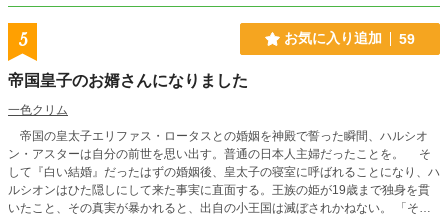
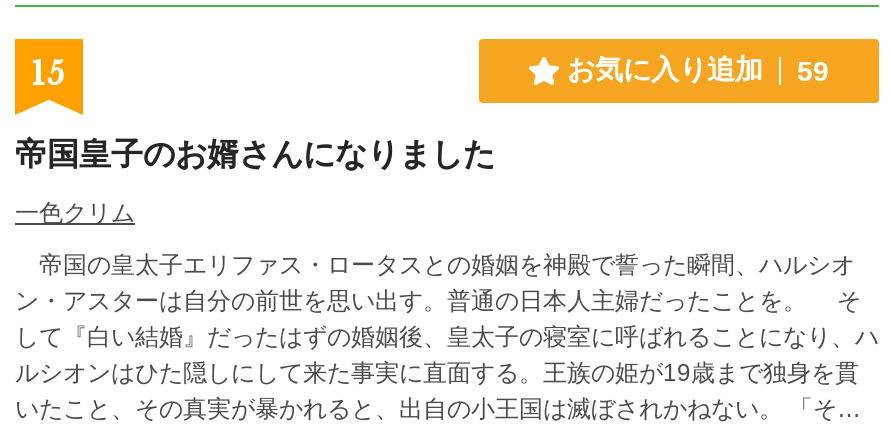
- 5
+ 15
